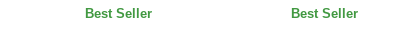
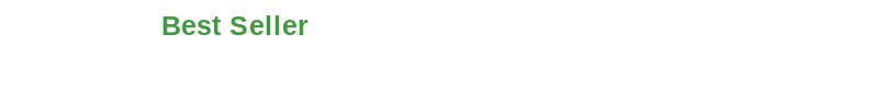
- Best Seller
